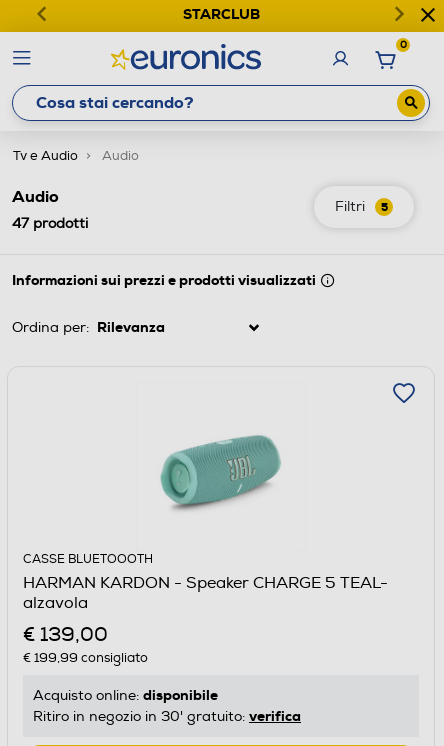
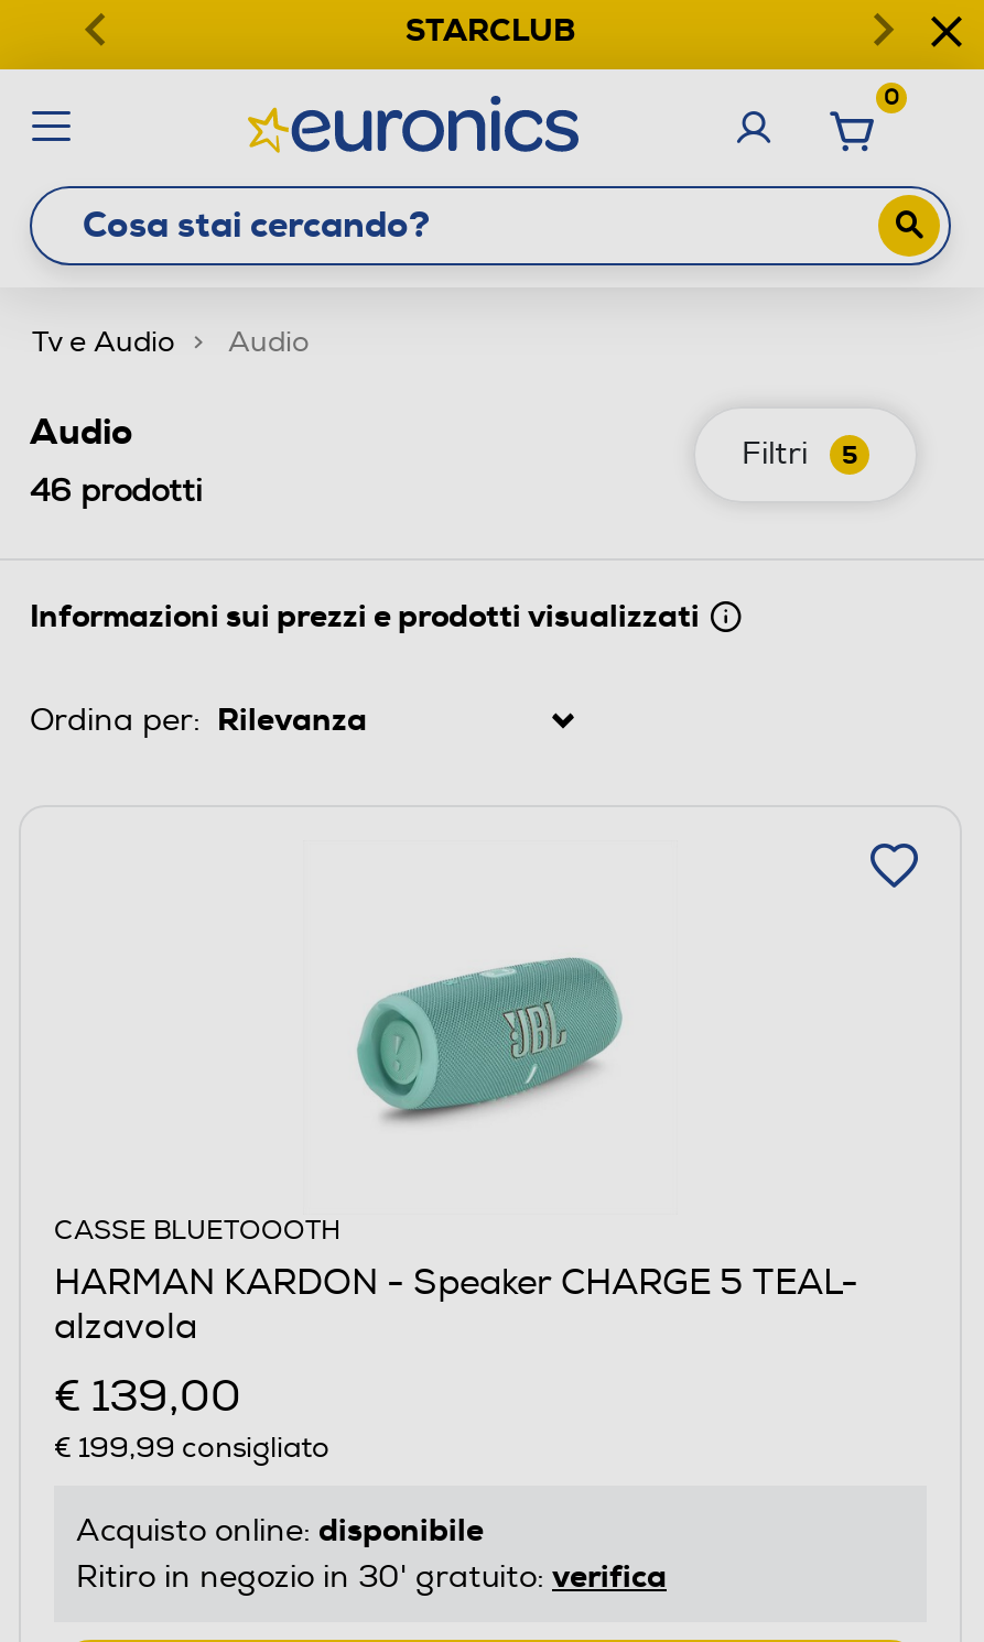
- 47 prodotti
+ 46 prodotti
